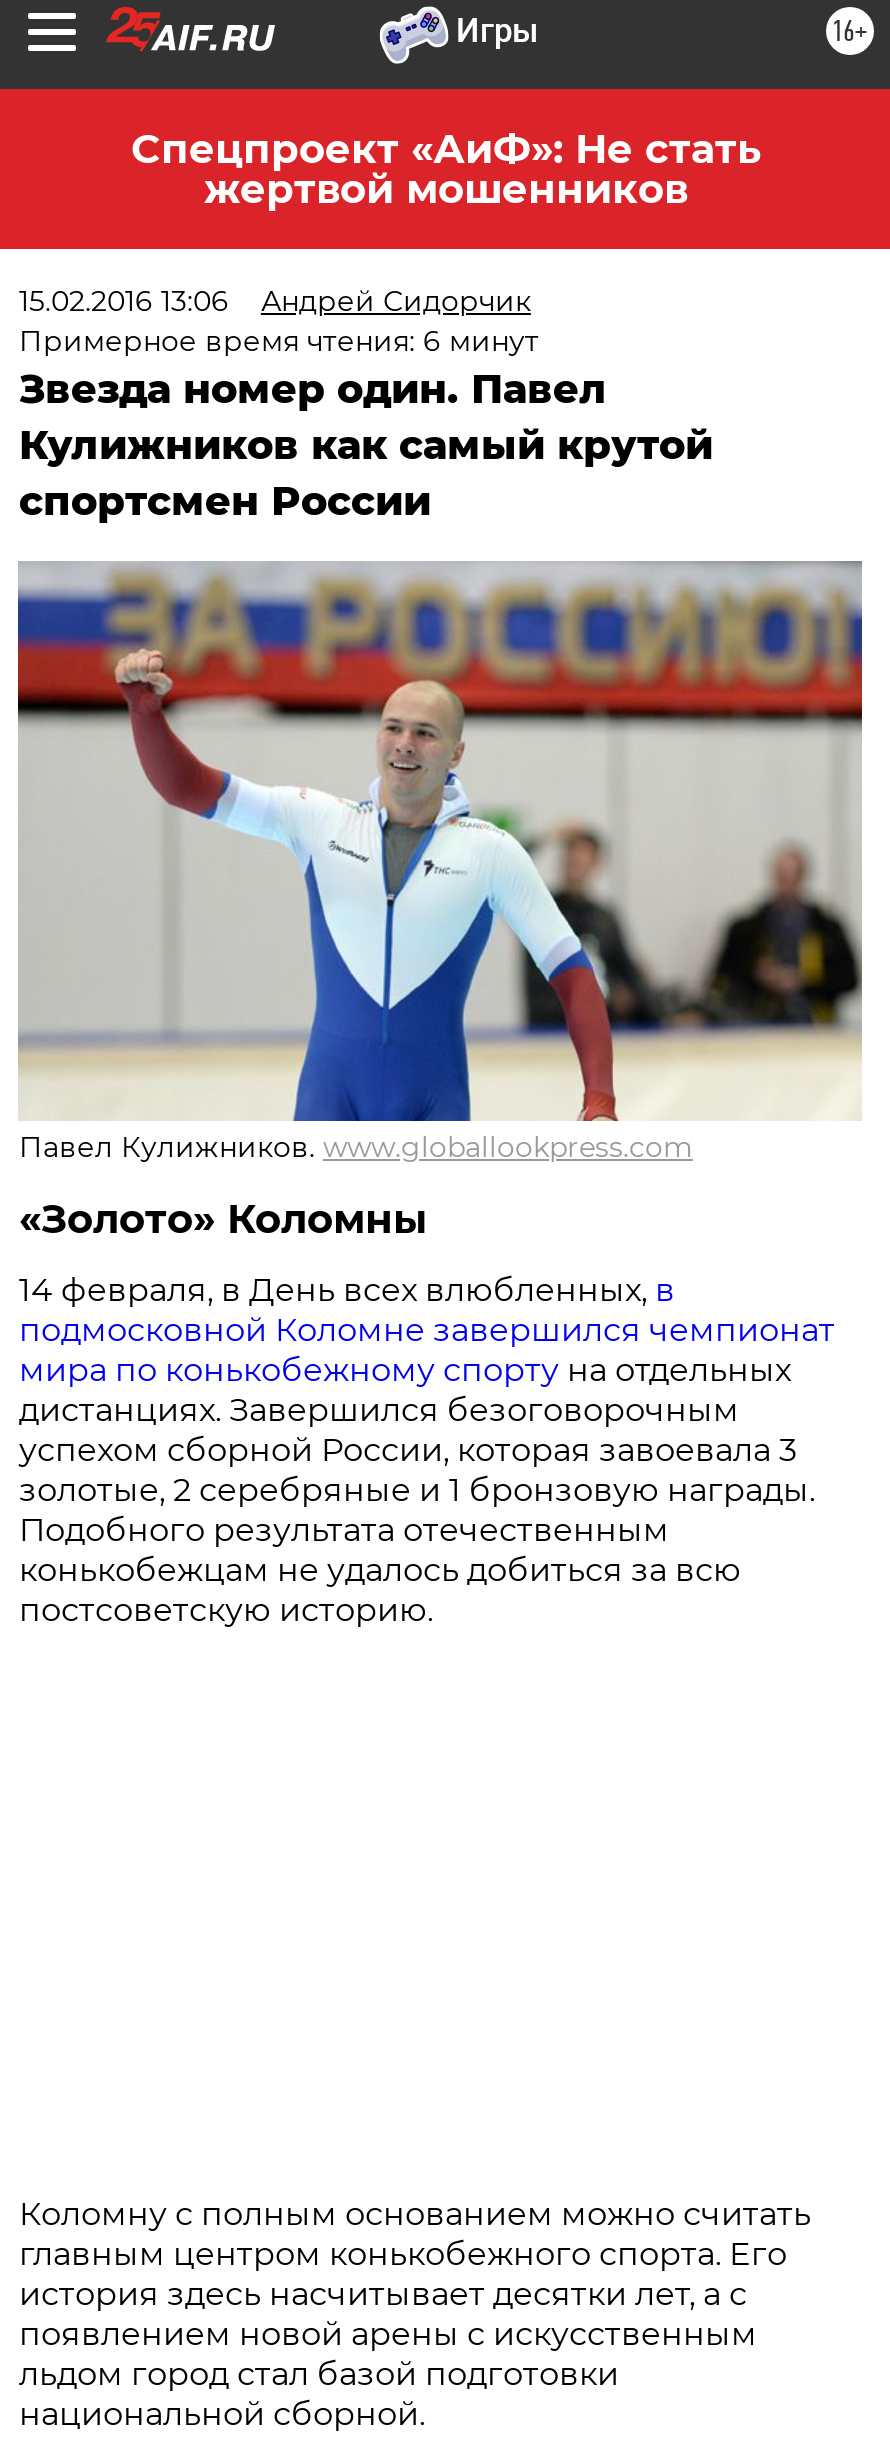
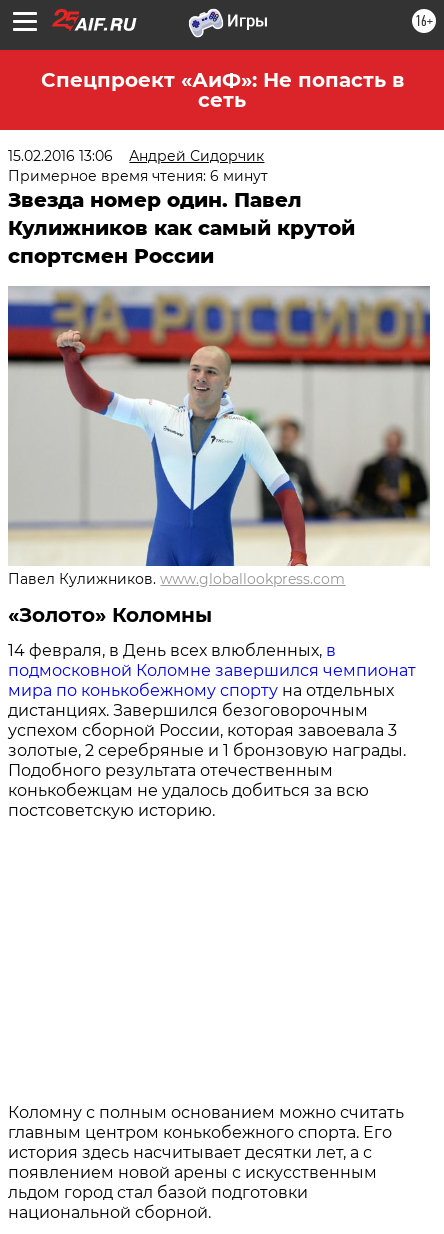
- Спецпроект «АиФ»: Не стать
- жертвой мошенников
+ Спецпроект «АиФ»: Не попасть в
+ сеть
